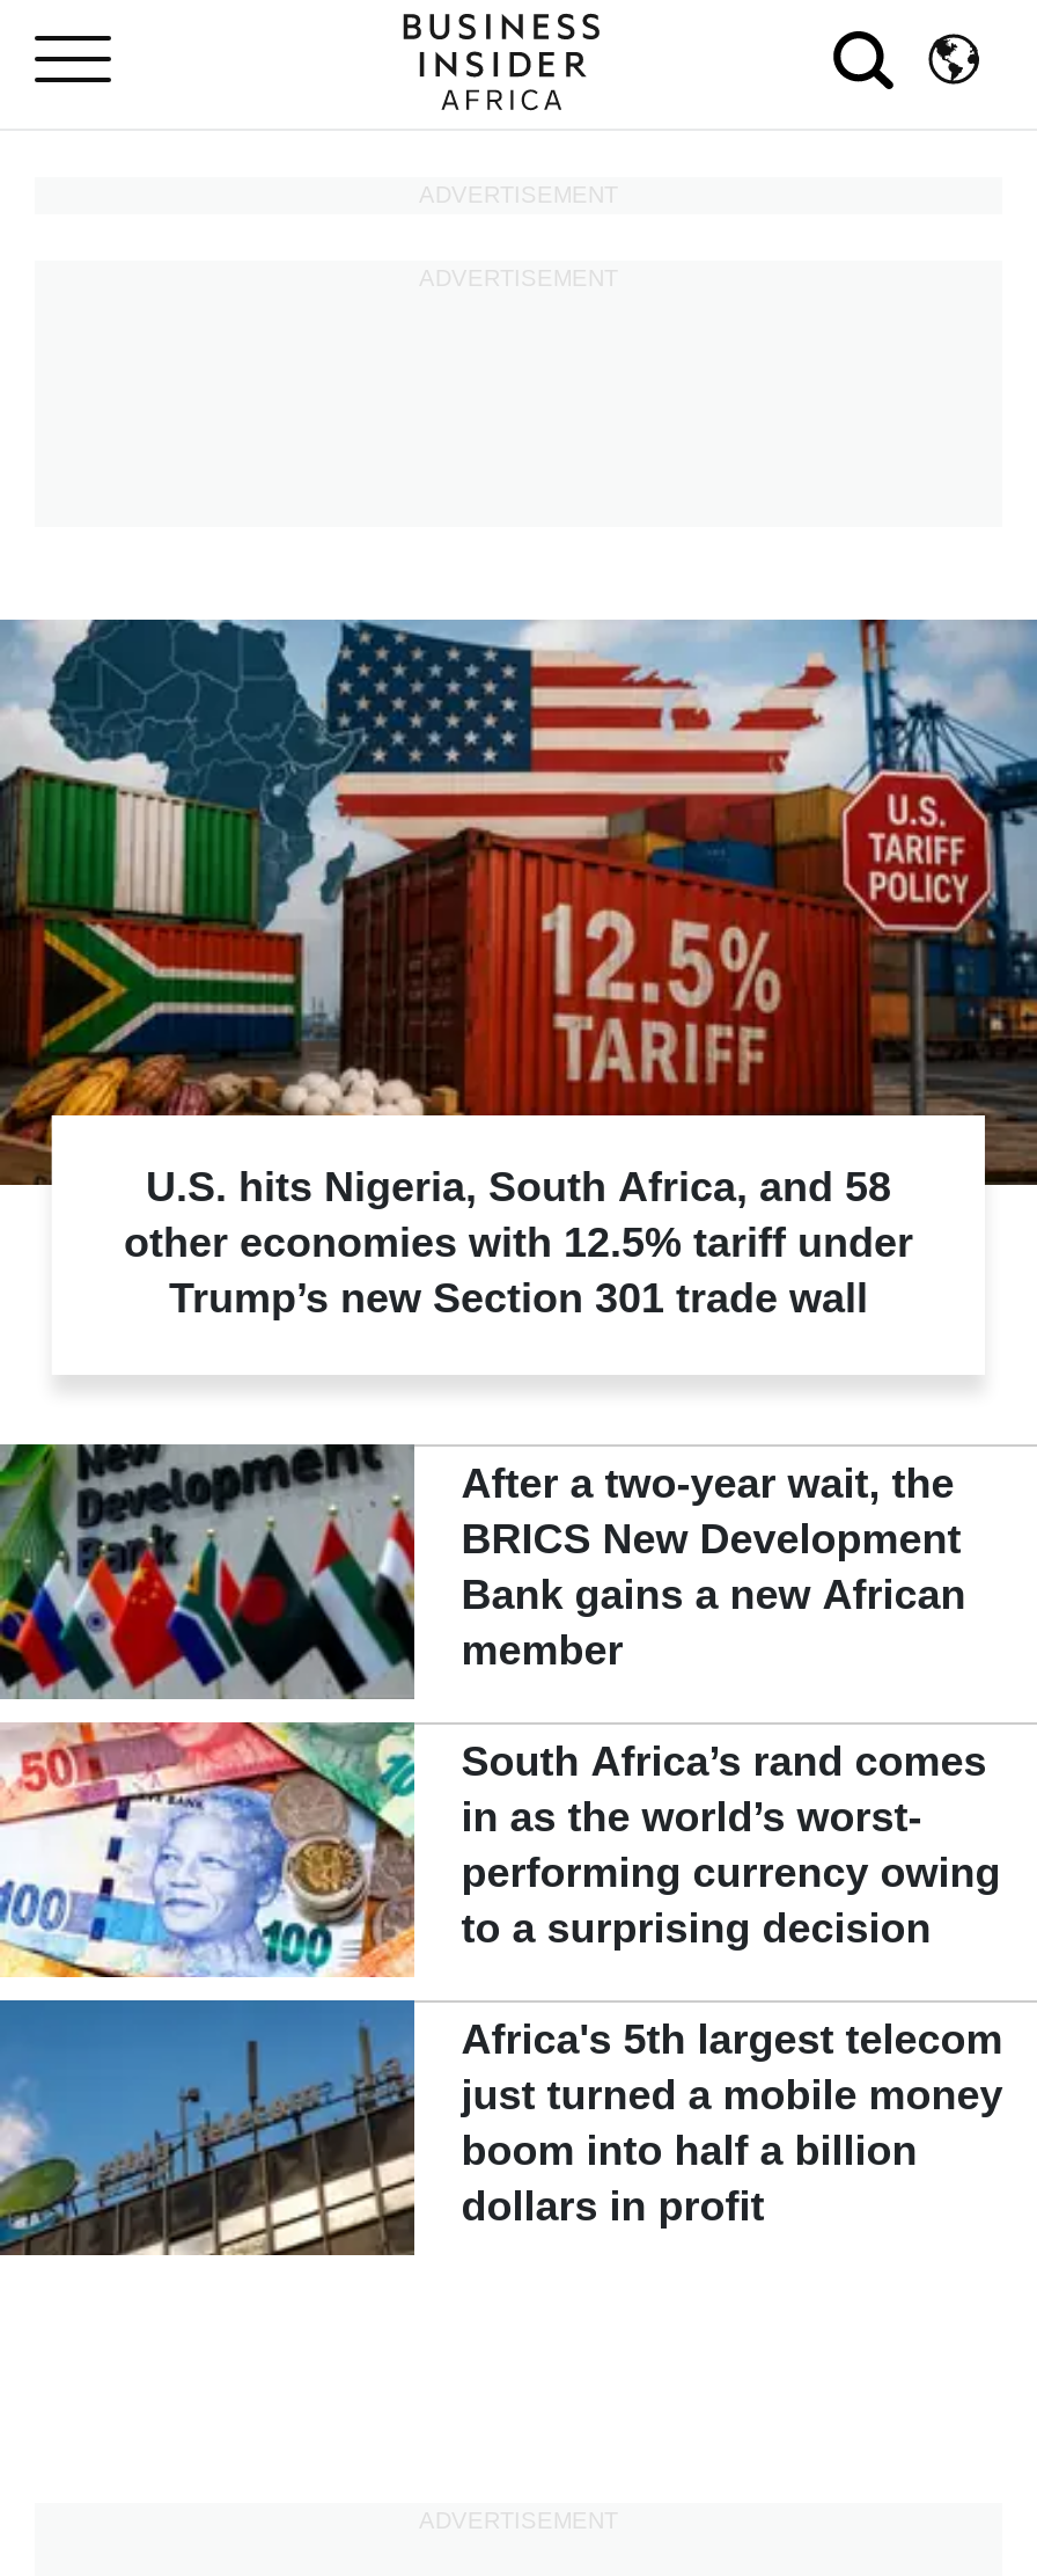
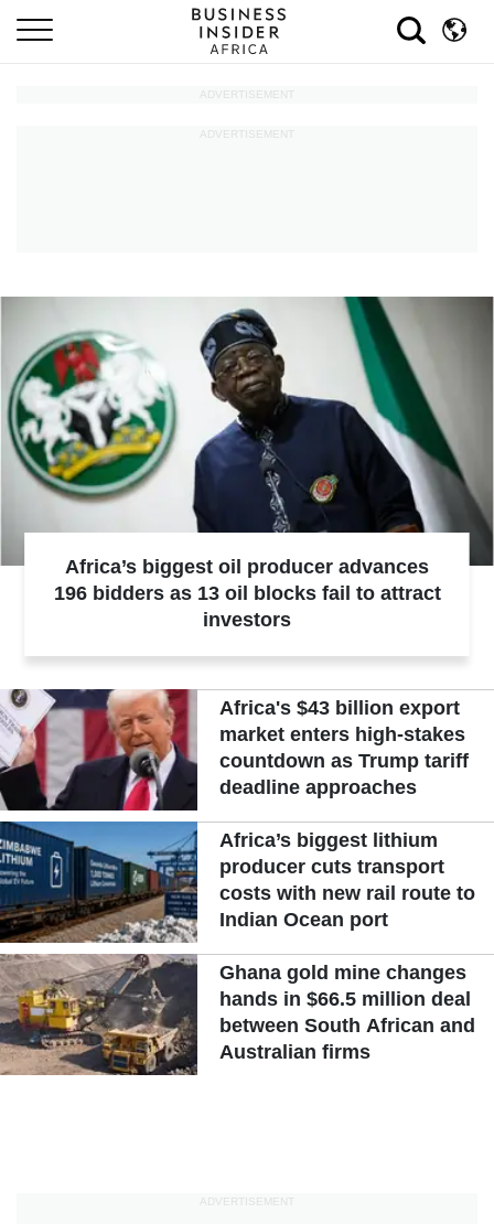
- [image]
- U.S. hits Nigeria, South Africa, and 58
- other economies with 12.5% tariff under
- Trump’s new Section 301 trade wall
+ [image]
+ Africa’s biggest oil producer advances
+ 196 bidders as 13 oil blocks fail to attract
+ investors

- [image]
- After a two-year wait, the
- BRICS New Development
- Bank gains a new African
- member
+ [image]
+ Africa's $43 billion export
+ market enters high-stakes
+ countdown as Trump tariff
+ deadline approaches

- [image]
- South Africa’s rand comes
- in as the world’s worst-
- performing currency owing
- to a surprising decision
+ [image]
+ Africa’s biggest lithium
+ producer cuts transport
+ costs with new rail route to
+ Indian Ocean port

- [image]
- Africa's 5th largest telecom
- just turned a mobile money
- boom into half a billion
- dollars in profit
+ [image]
+ Ghana gold mine changes
+ hands in $66.5 million deal
+ between South African and
+ Australian firms
